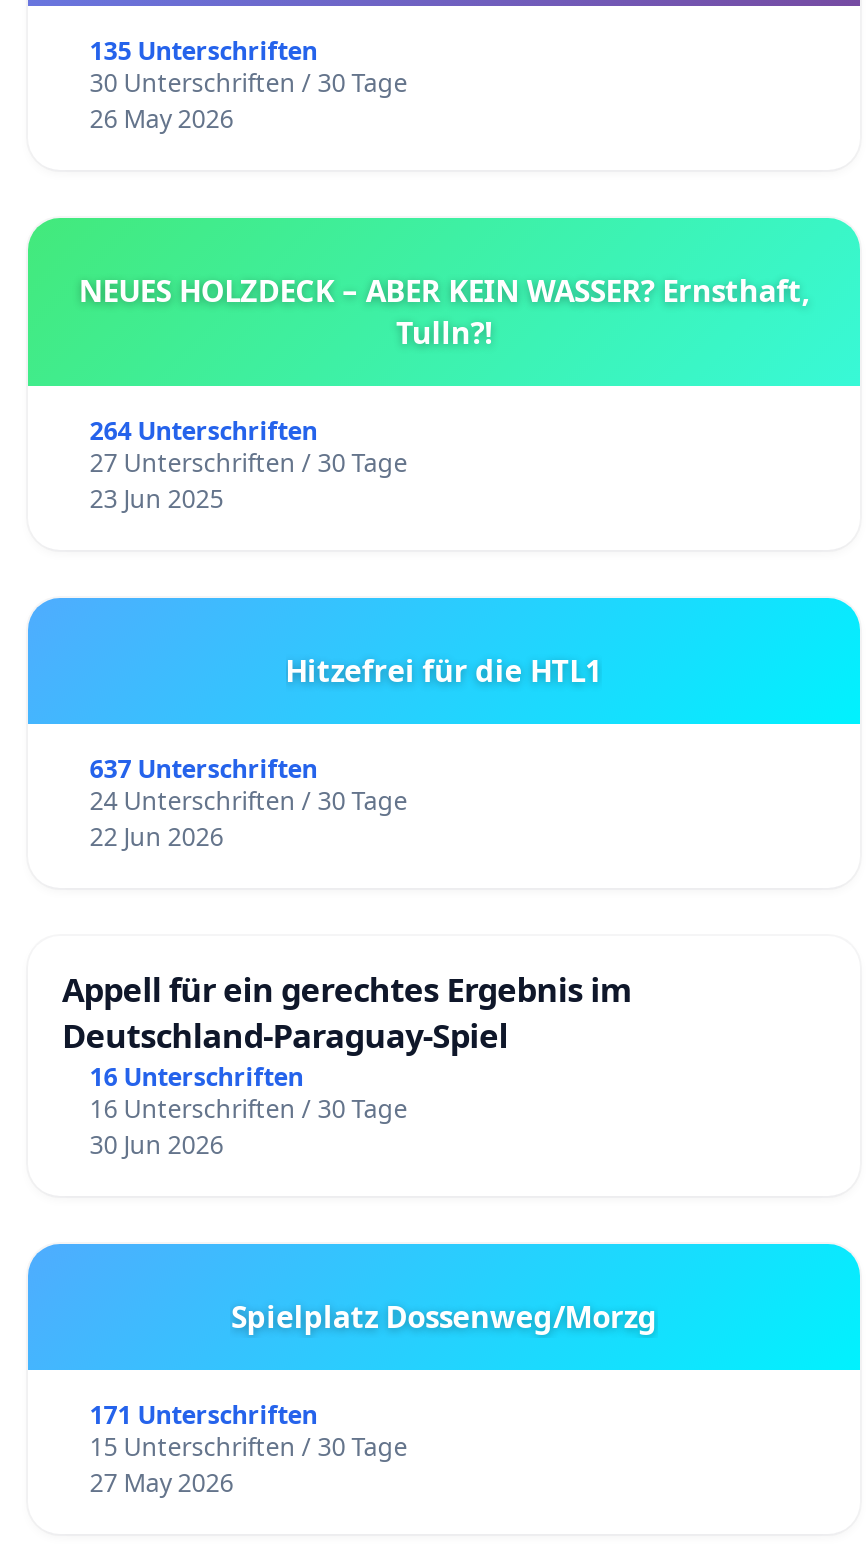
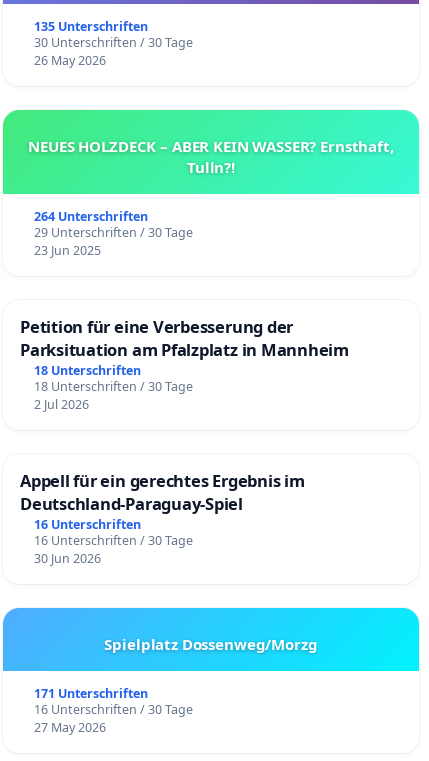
- 27 Unterschriften / 30 Tage
+ 29 Unterschriften / 30 Tage

- Hitzefrei für die HTL1
- 637 Unterschriften
- 24 Unterschriften / 30 Tage
- 22 Jun 2026
+ Petition für eine Verbesserung der
+ Parksituation am Pfalzplatz in Mannheim
+ 18 Unterschriften
+ 18 Unterschriften / 30 Tage
+ 2 Jul 2026

- 15 Unterschriften / 30 Tage
+ 16 Unterschriften / 30 Tage
